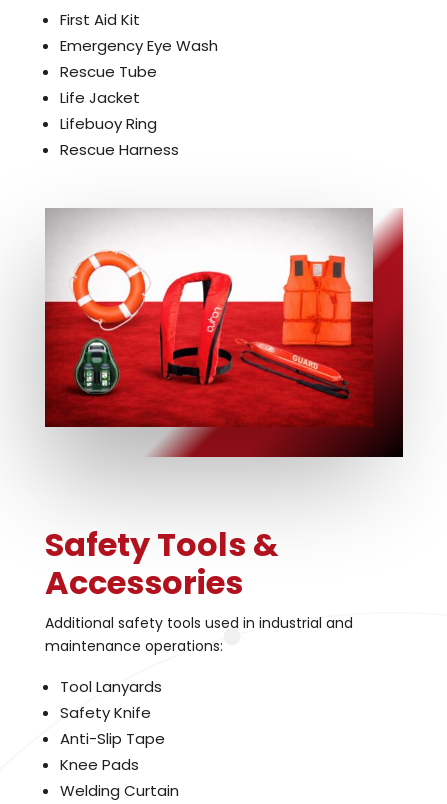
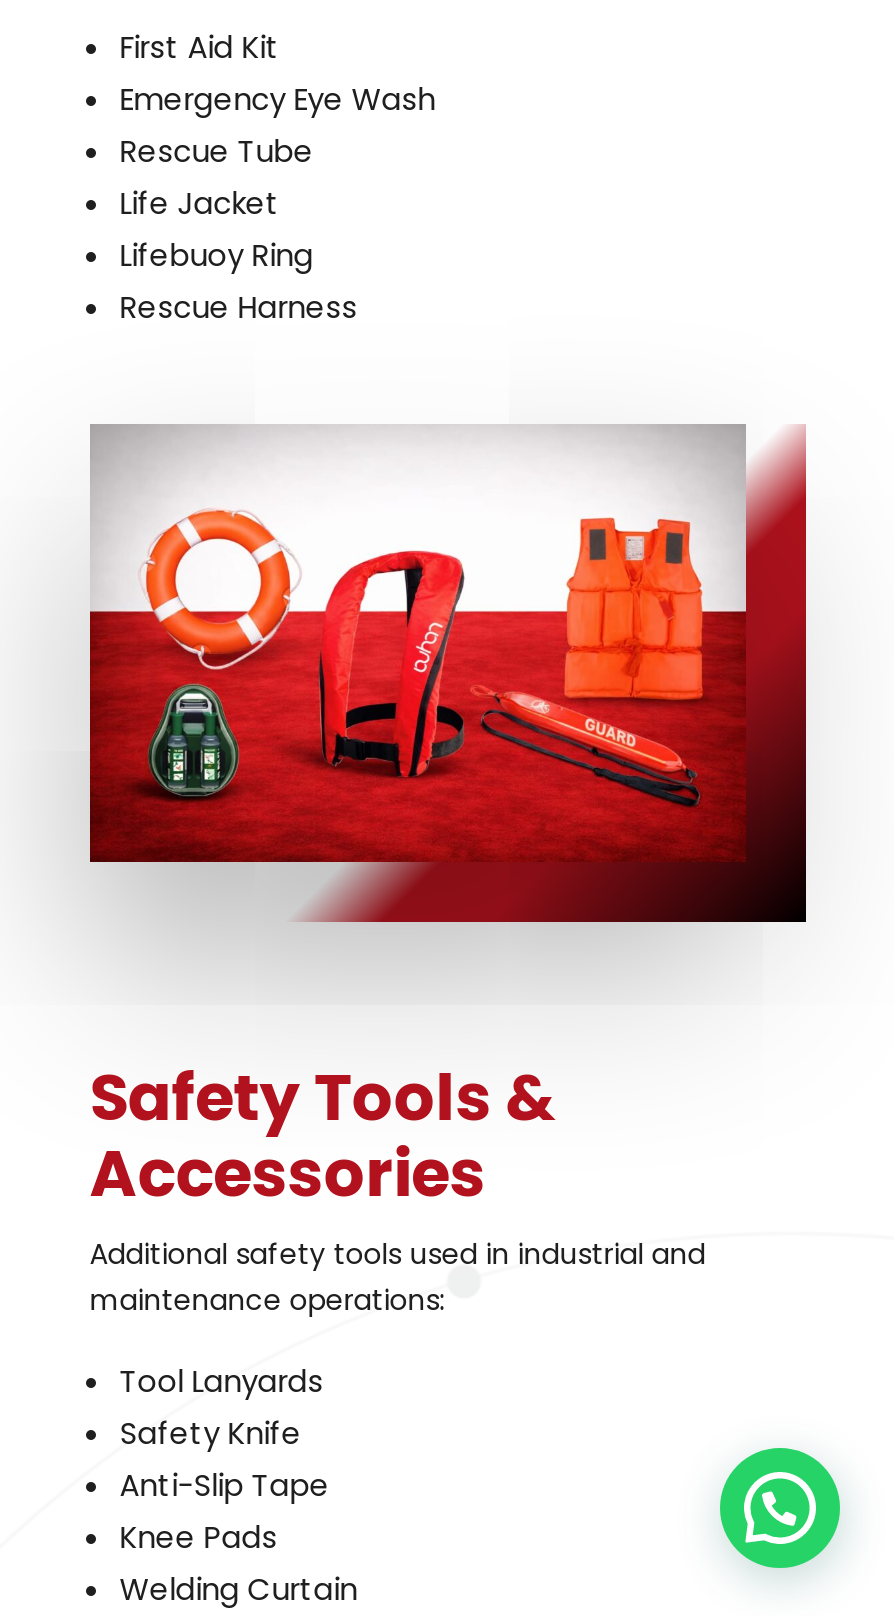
+ [image]
